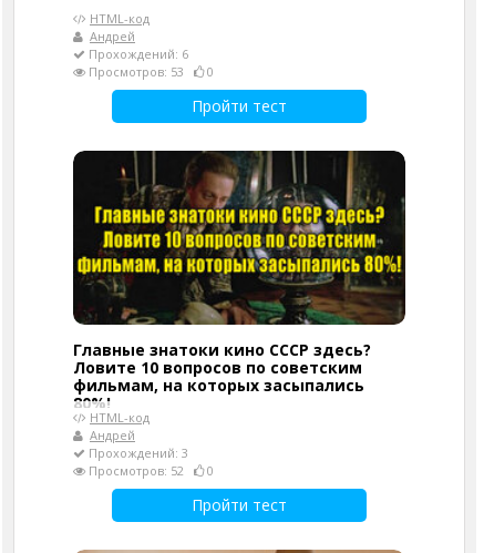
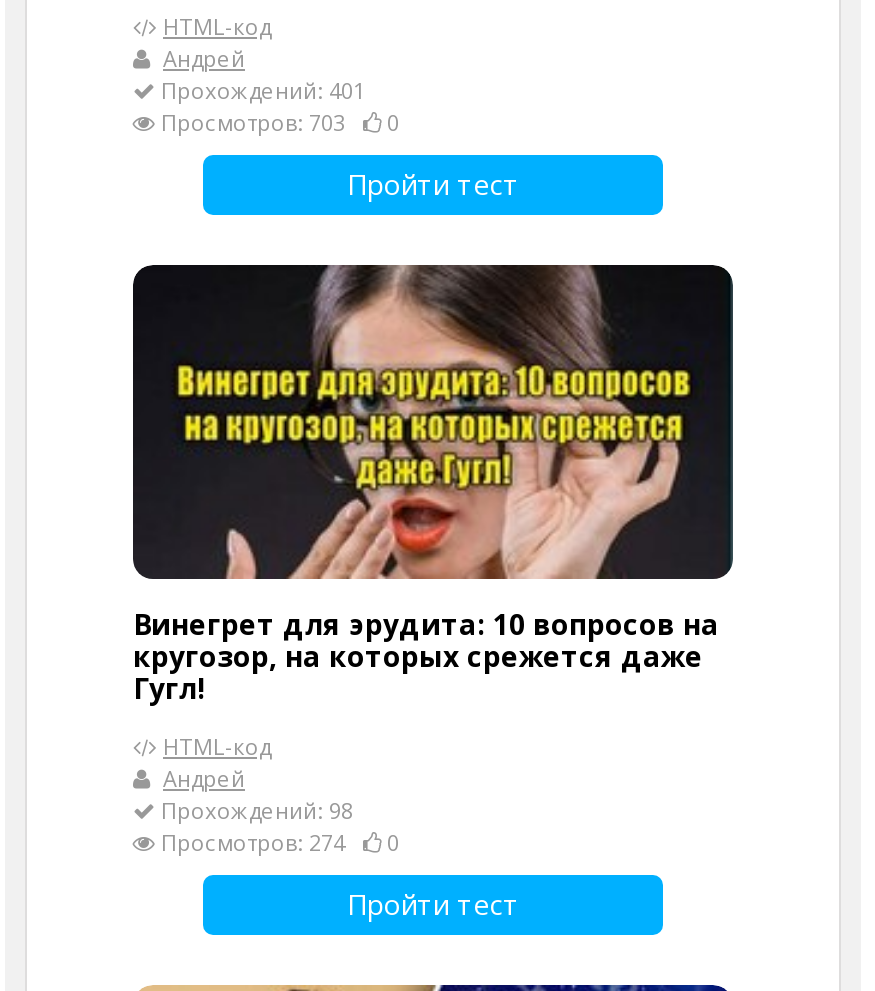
- Прохождений: 6
+ Прохождений: 401

- Просмотров: 53 0
+ Просмотров: 703 0

- [image]
- Главные знатоки кино СССР здесь?
- Ловите 10 вопросов по советским
- фильмам, на которых засыпались
- 80%!
+ [image]
+ Винегрет для эрудита: 10 вопросов на
+ кругозор, на которых срежется даже
+ Гугл!

- Прохождений: 3
+ Прохождений: 98

- Просмотров: 52 0
+ Просмотров: 274 0
